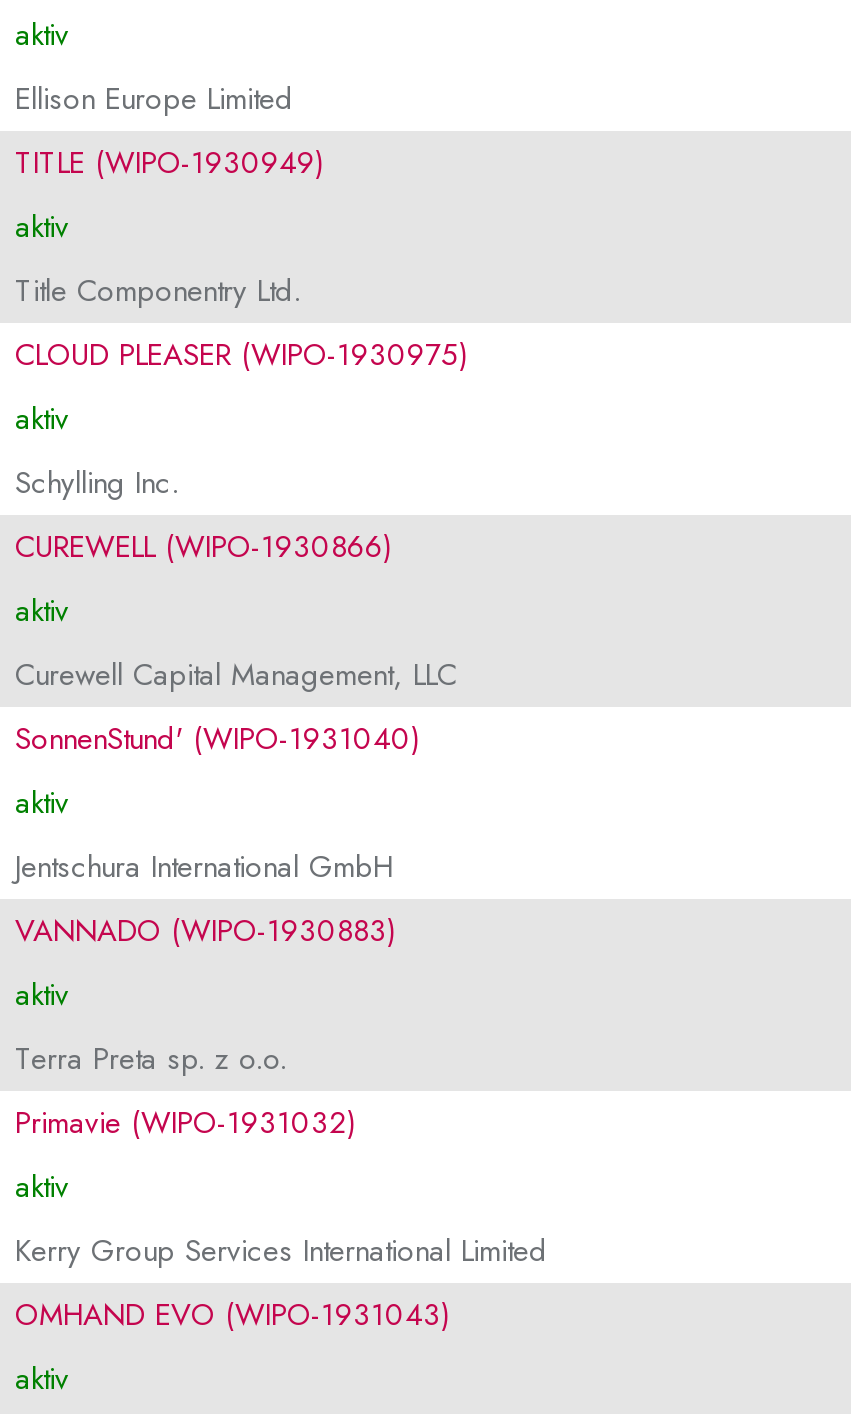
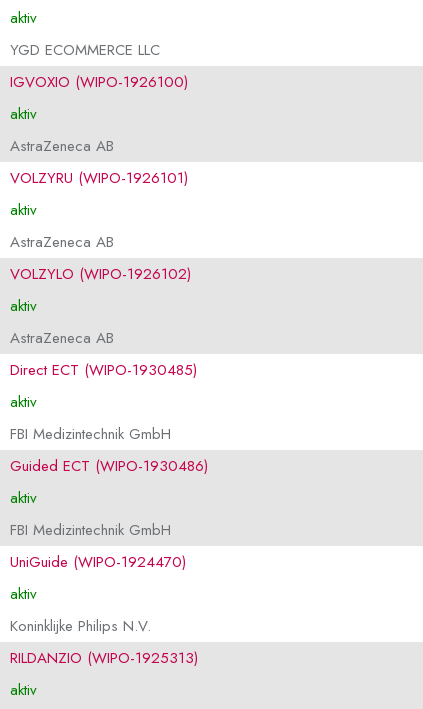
- Ellison Europe Limited
+ YGD ECOMMERCE LLC

- TITLE (WIPO-1930949)
+ IGVOXIO (WIPO-1926100)

- Title Componentry Ltd.
+ AstraZeneca AB

- CLOUD PLEASER (WIPO-1930975)
+ VOLZYRU (WIPO-1926101)

- Schylling Inc.
+ AstraZeneca AB

- CUREWELL (WIPO-1930866)
+ VOLZYLO (WIPO-1926102)

- Curewell Capital Management, LLC
+ AstraZeneca AB

- SonnenStund' (WIPO-1931040)
+ Direct ECT (WIPO-1930485)

- Jentschura International GmbH
+ FBI Medizintechnik GmbH

- VANNADO (WIPO-1930883)
+ Guided ECT (WIPO-1930486)

- Terra Preta sp. z o.o.
+ FBI Medizintechnik GmbH

- Primavie (WIPO-1931032)
+ UniGuide (WIPO-1924470)

- Kerry Group Services International Limited
+ Koninklijke Philips N.V.

- OMHAND EVO (WIPO-1931043)
+ RILDANZIO (WIPO-1925313)
